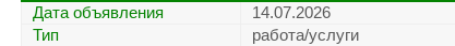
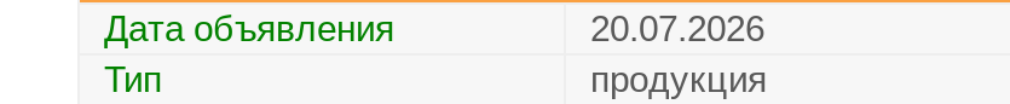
- 14.07.2026
+ 20.07.2026

- работа/услуги
+ продукция
